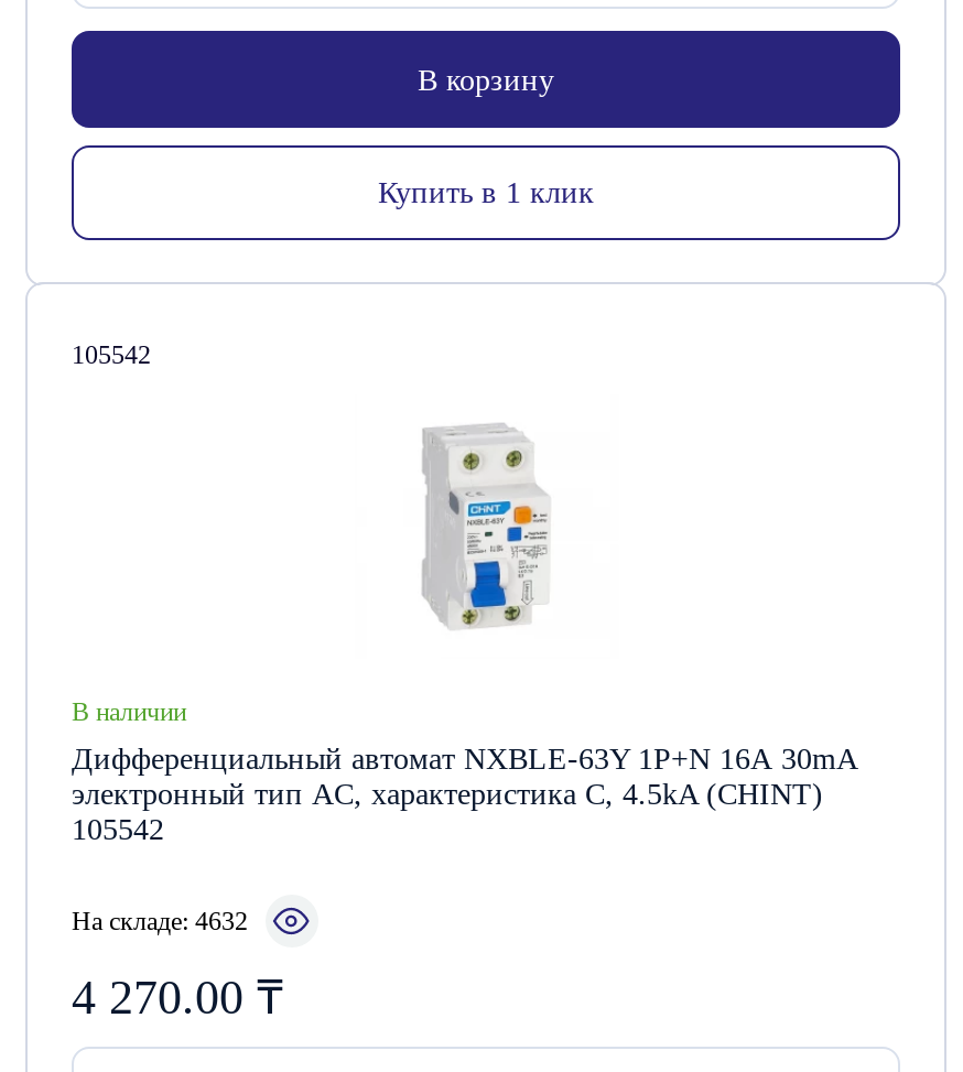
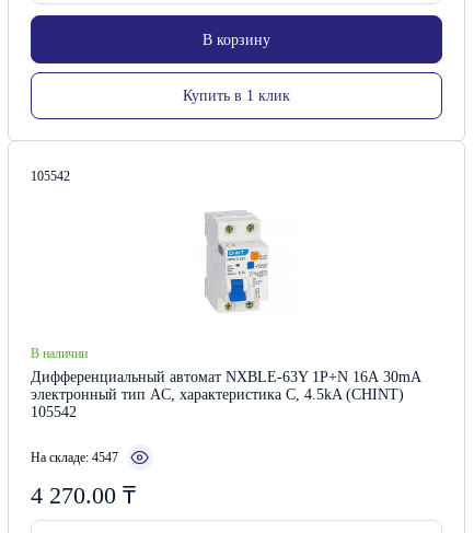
- На складе: 4632
+ На складе: 4547
